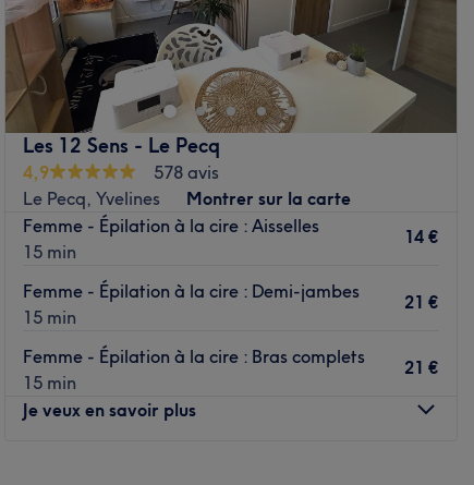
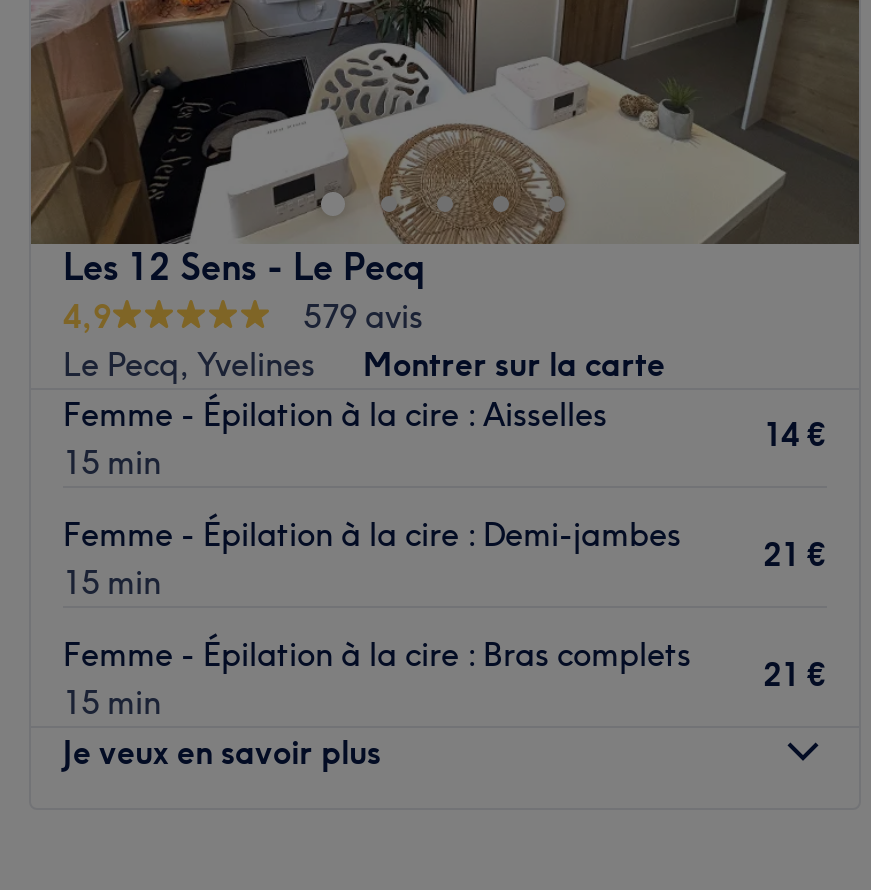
- 578 avis
+ 579 avis
